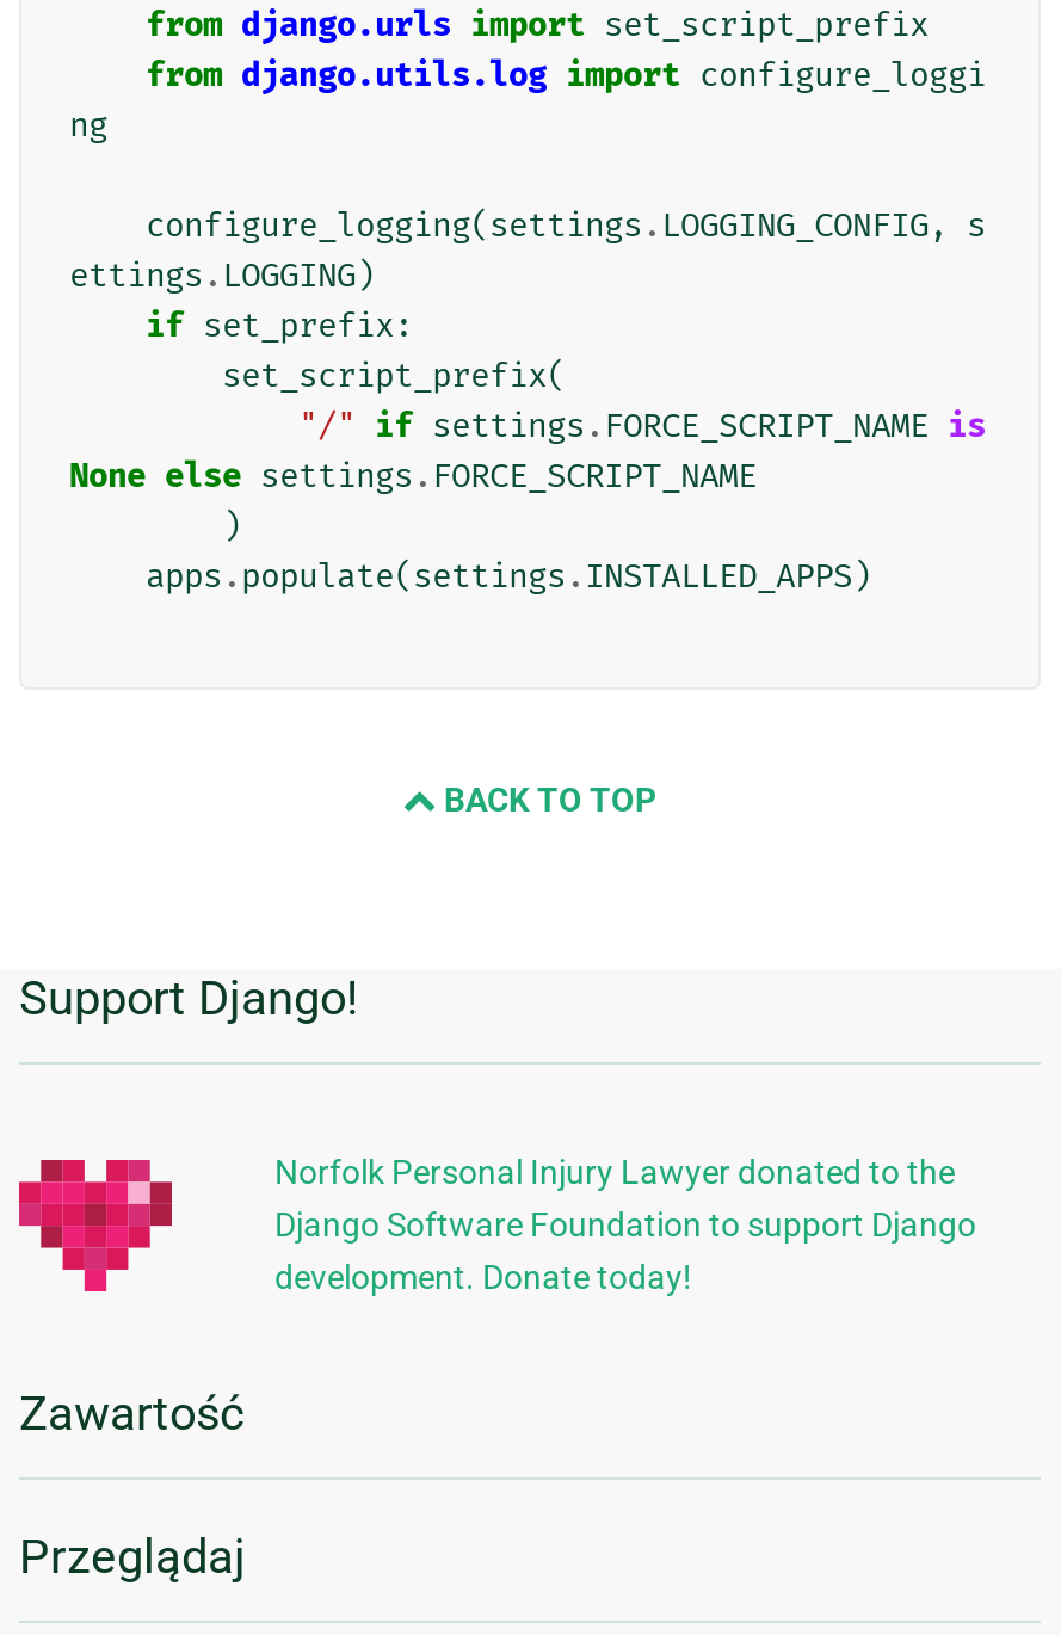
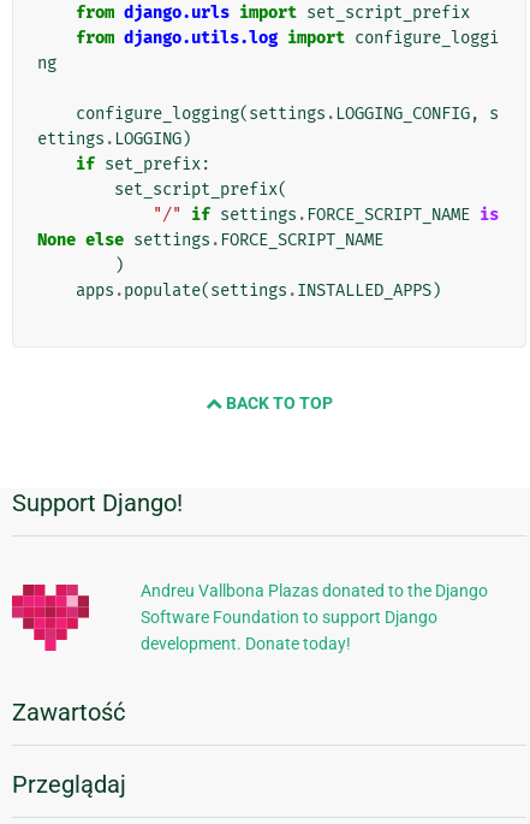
- Norfolk Personal Injury Lawyer donated to the
- Django Software Foundation to support Django
+ Andreu Vallbona Plazas donated to the Django
+ Software Foundation to support Django
